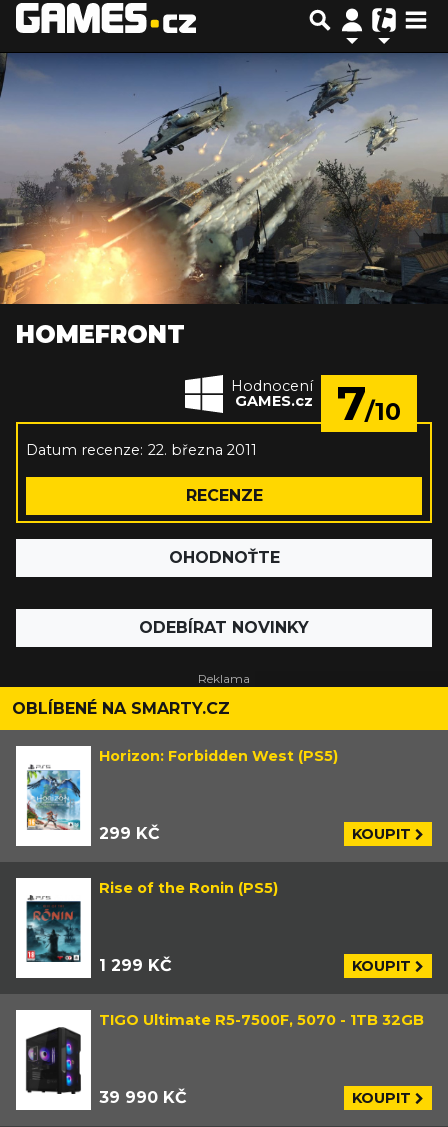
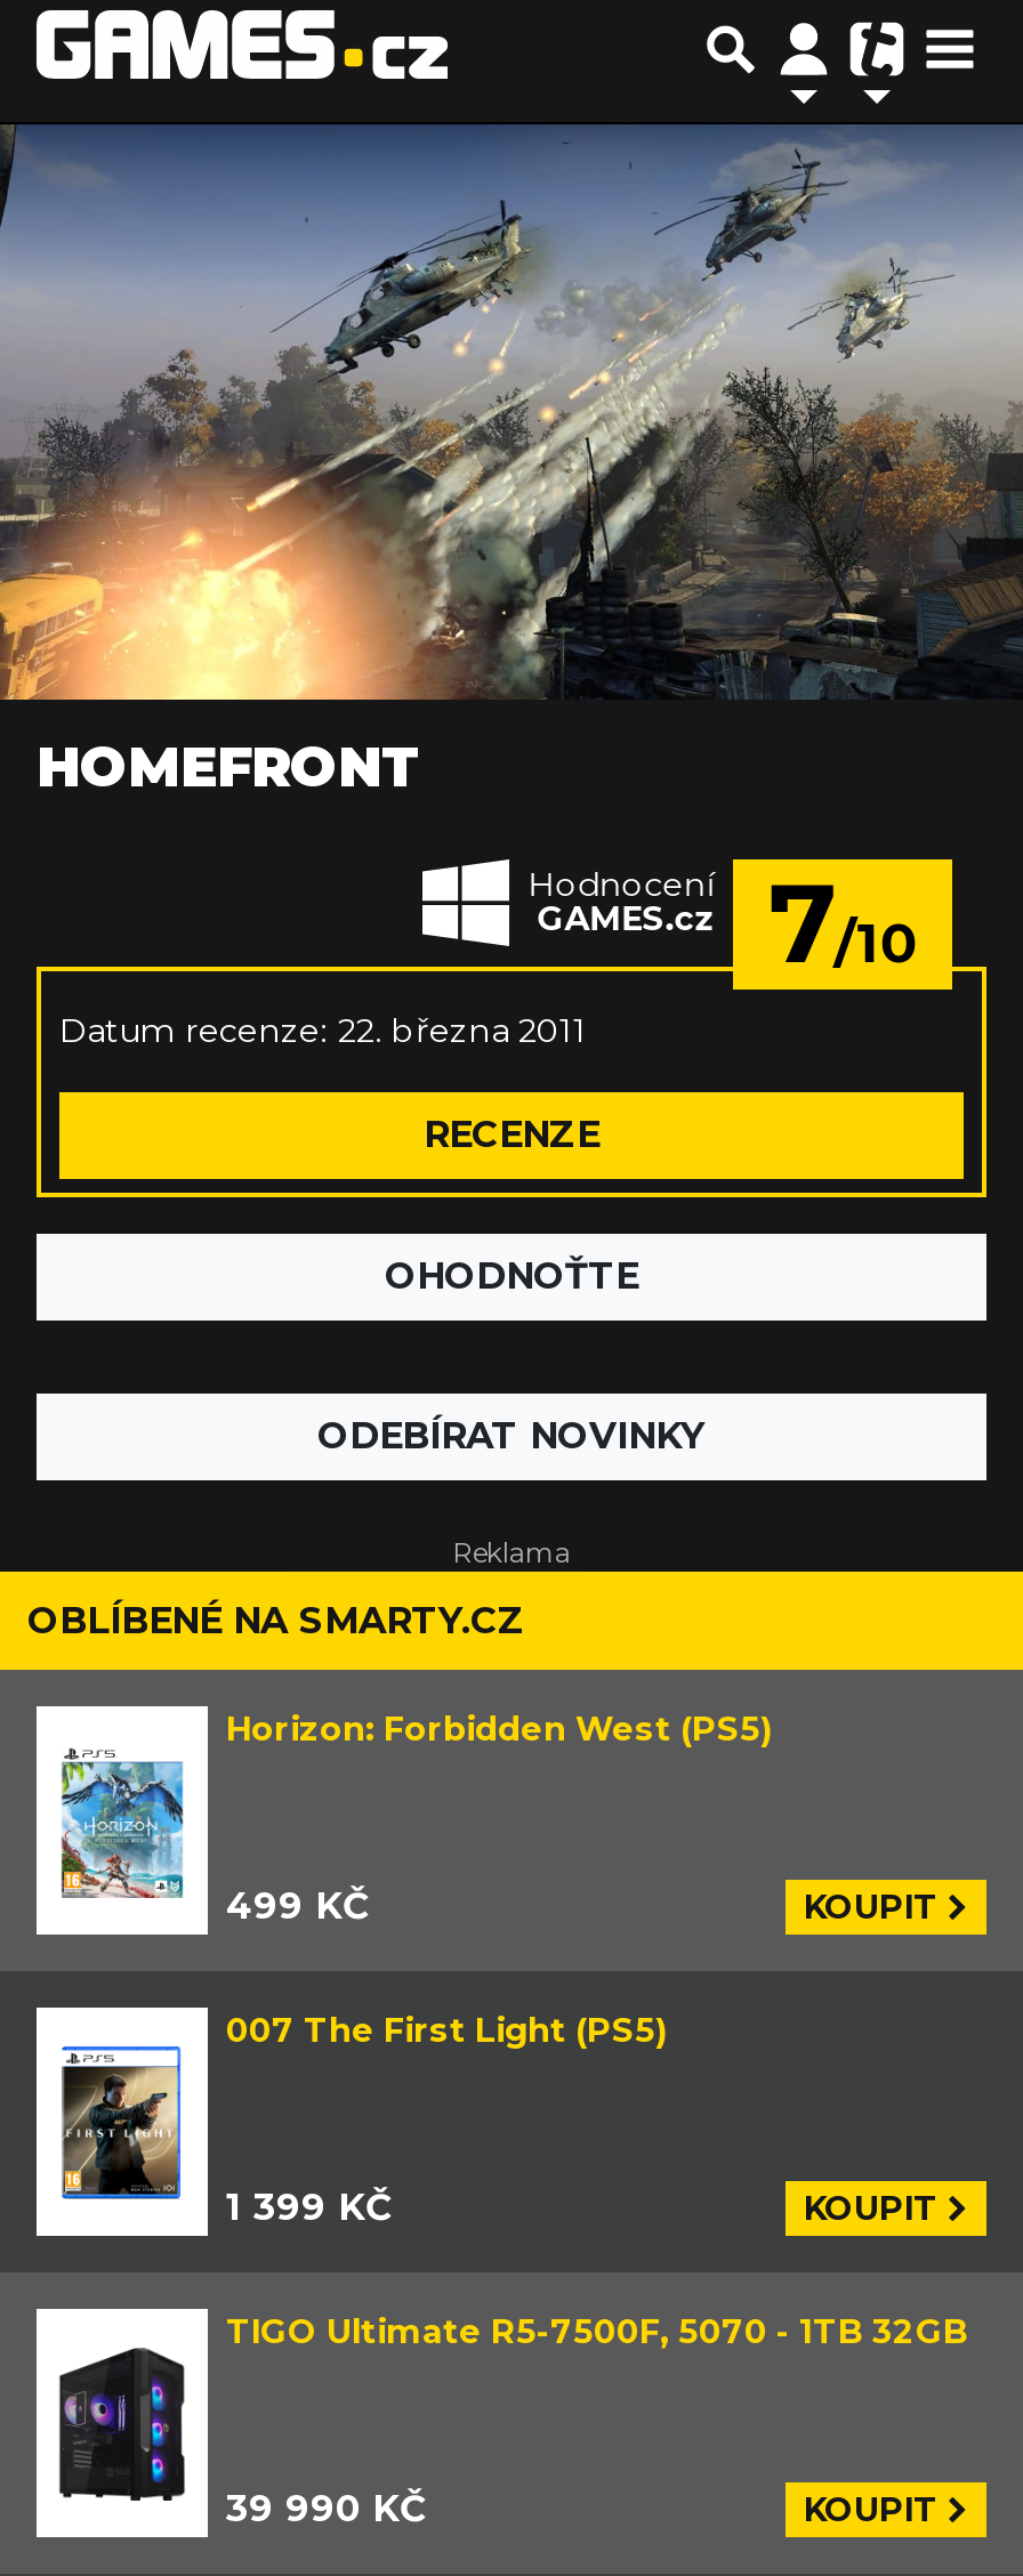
- 299 KČ
+ 499 KČ

- [image]
- Rise of the Ronin (PS5)
+ [image]
+ 007 The First Light (PS5)

- 1 299 KČ
+ 1 399 KČ
